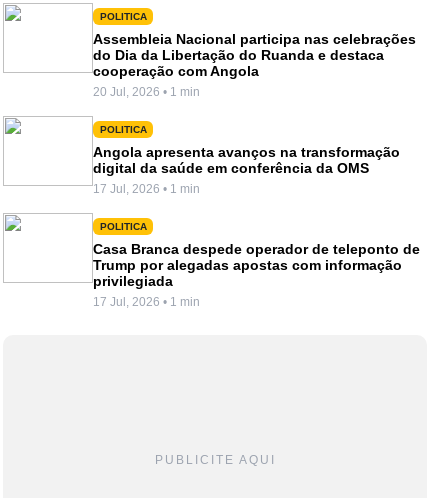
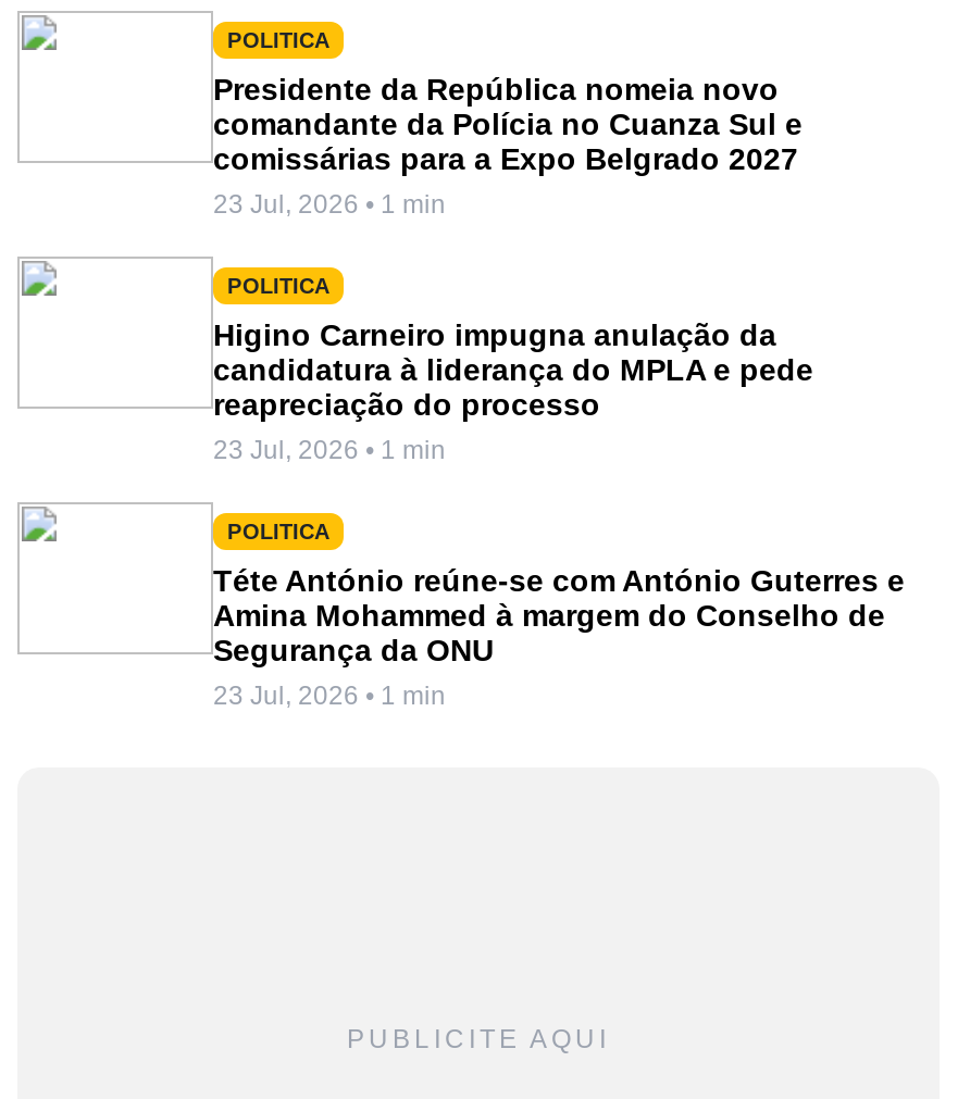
- Assembleia Nacional participa nas celebrações
- do Dia da Libertação do Ruanda e destaca
- cooperação com Angola
- 20 Jul, 2026 • 1 min
+ Presidente da República nomeia novo
+ comandante da Polícia no Cuanza Sul e
+ comissárias para a Expo Belgrado 2027
+ 23 Jul, 2026 • 1 min

- Angola apresenta avanços na transformação
- digital da saúde em conferência da OMS
- 17 Jul, 2026 • 1 min
+ Higino Carneiro impugna anulação da
+ candidatura à liderança do MPLA e pede
+ reapreciação do processo
+ 23 Jul, 2026 • 1 min

- Casa Branca despede operador de teleponto de
- Trump por alegadas apostas com informação
- privilegiada
- 17 Jul, 2026 • 1 min
+ Téte António reúne-se com António Guterres e
+ Amina Mohammed à margem do Conselho de
+ Segurança da ONU
+ 23 Jul, 2026 • 1 min
